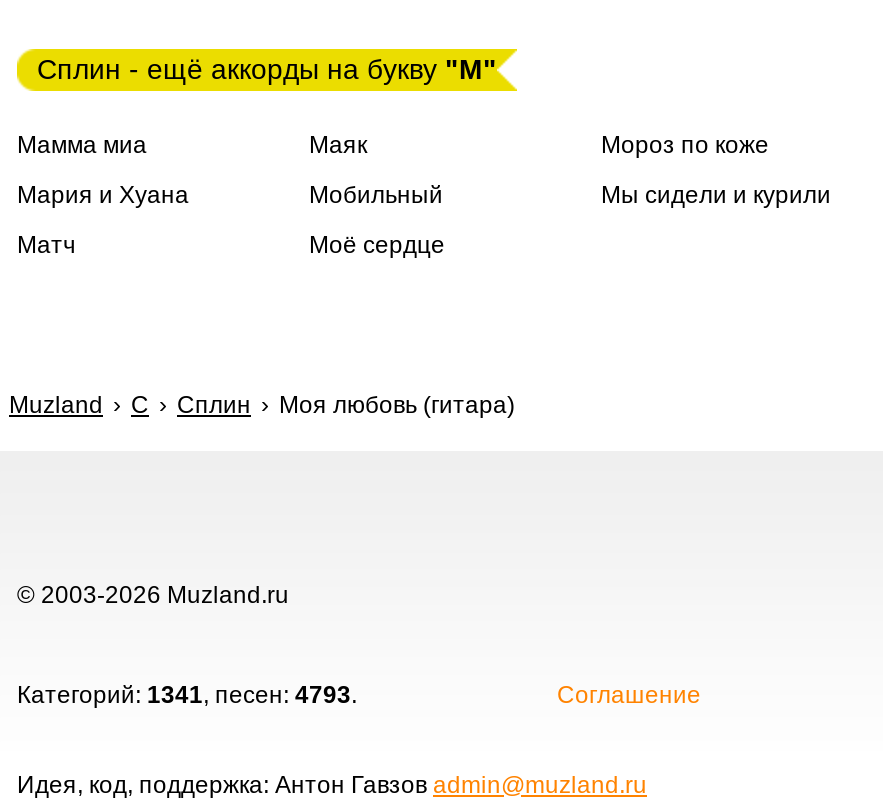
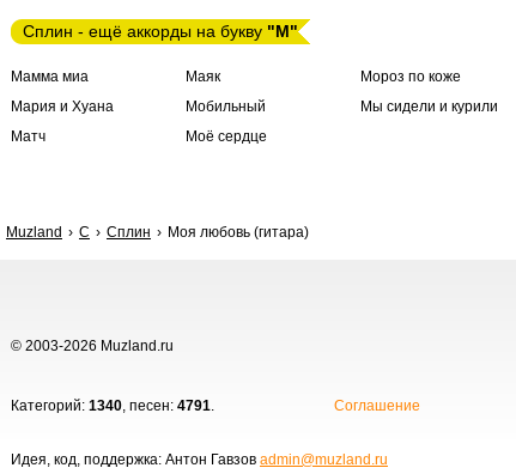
- Категорий: 1341, песен: 4793.
+ Категорий: 1340, песен: 4791.
